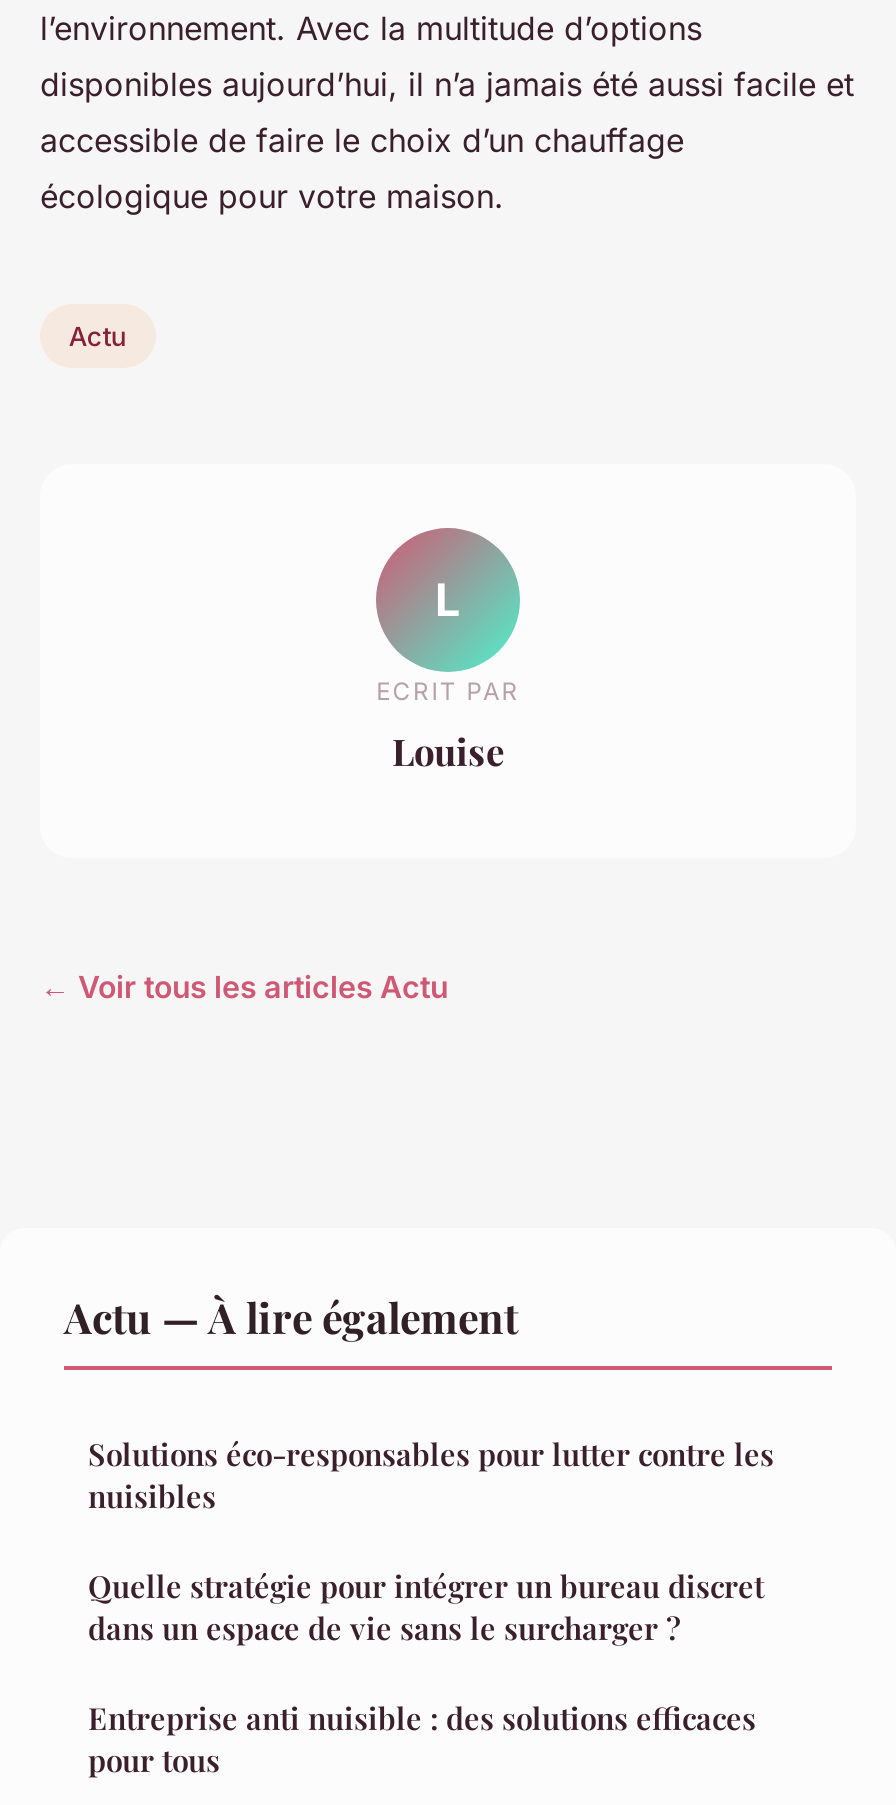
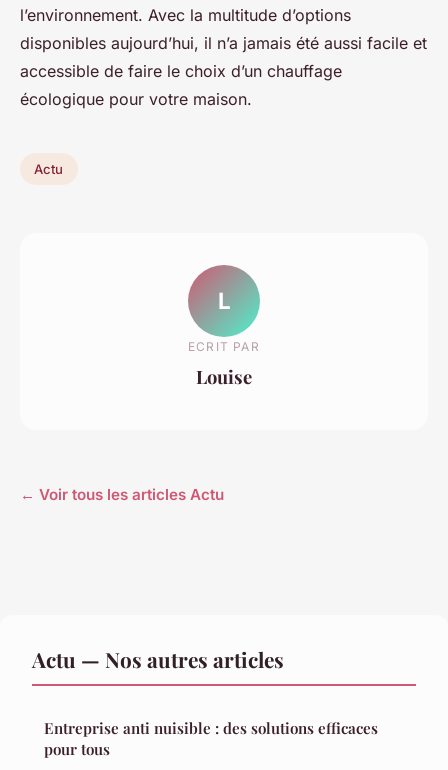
- Actu — À lire également
- Solutions éco-responsables pour lutter contre les
- nuisibles
- Quelle stratégie pour intégrer un bureau discret
- dans un espace de vie sans le surcharger ?
+ Actu — Nos autres articles
